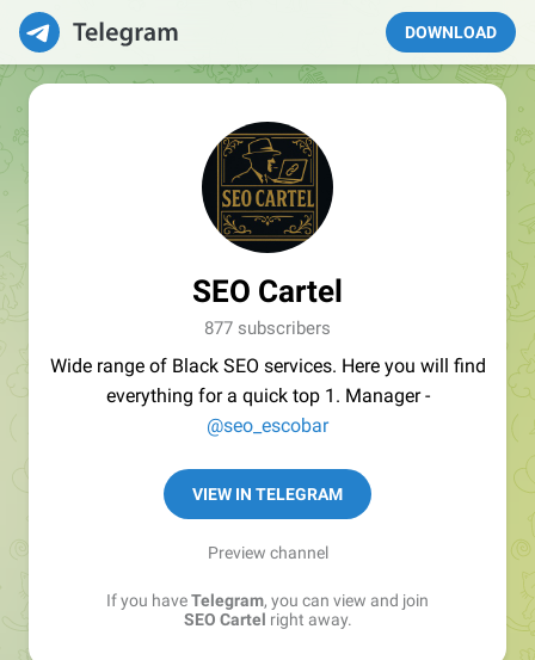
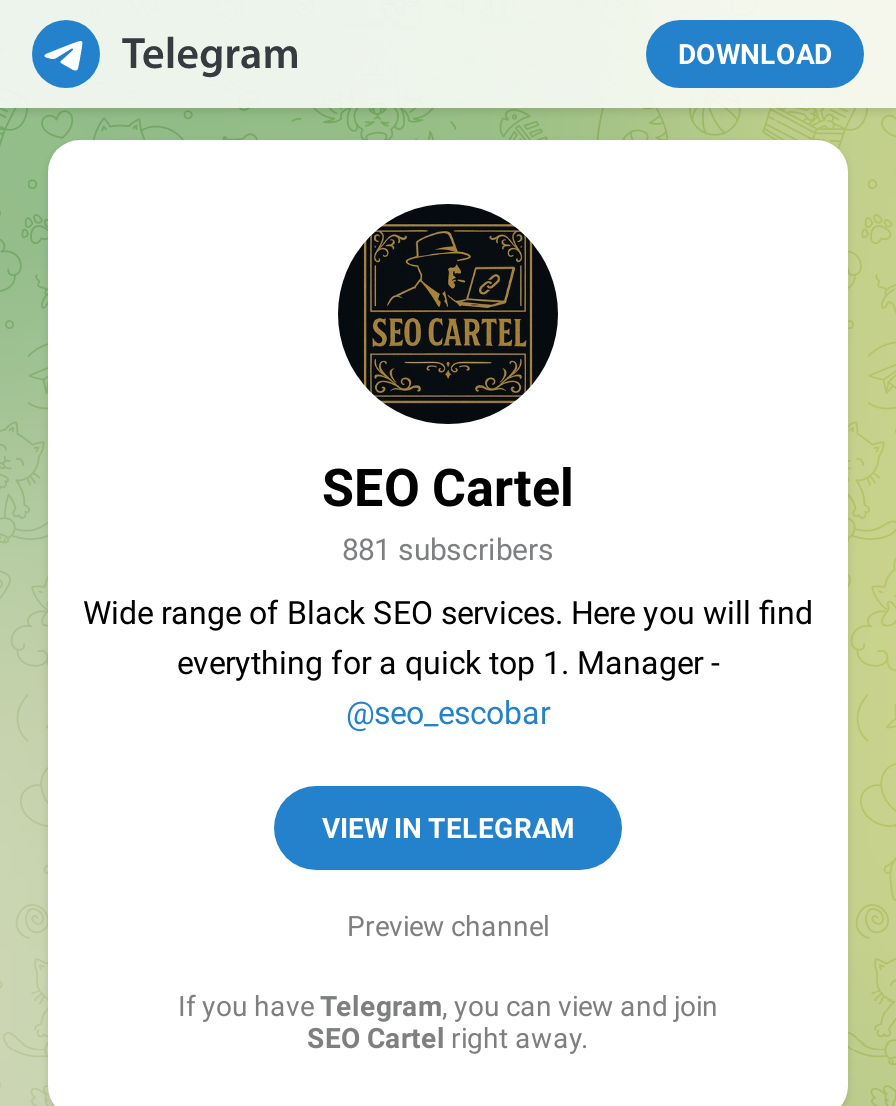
- 877 subscribers
+ 881 subscribers
